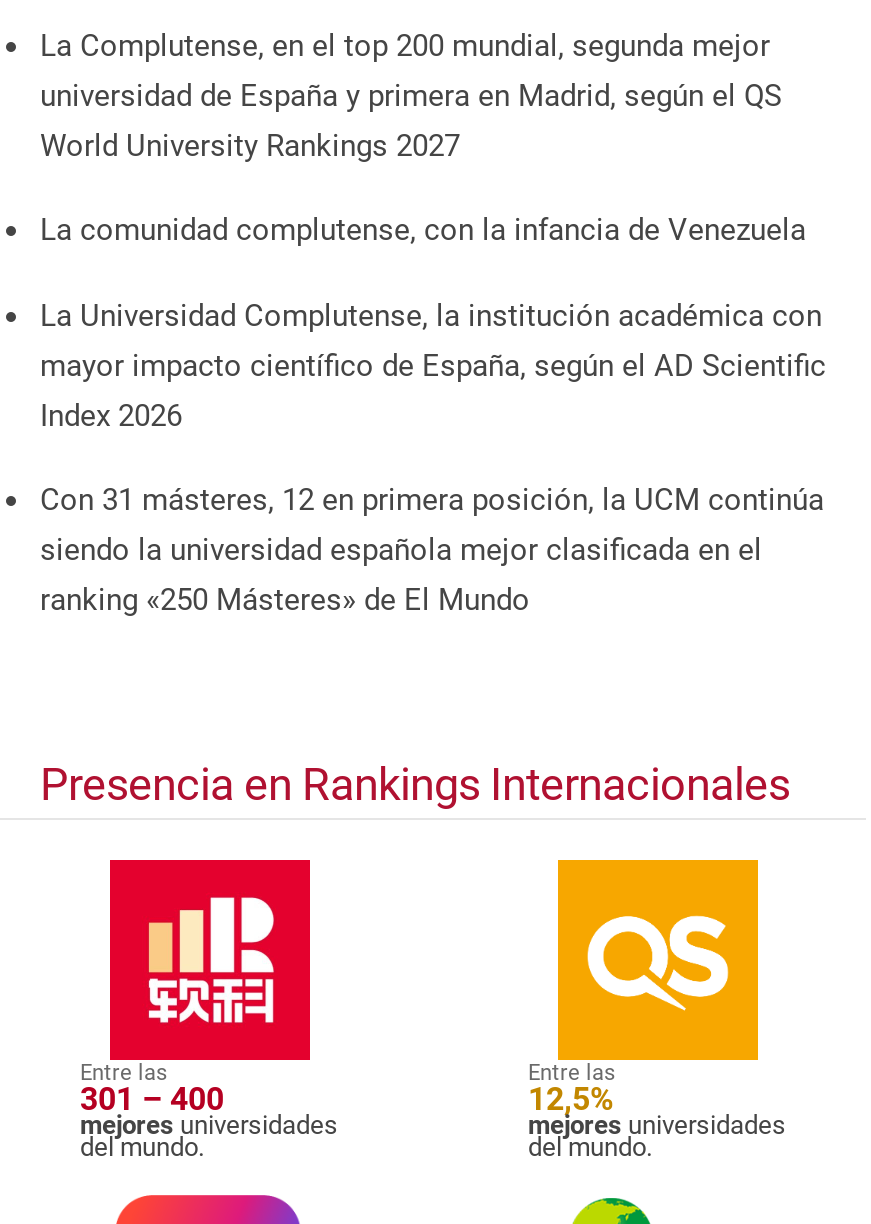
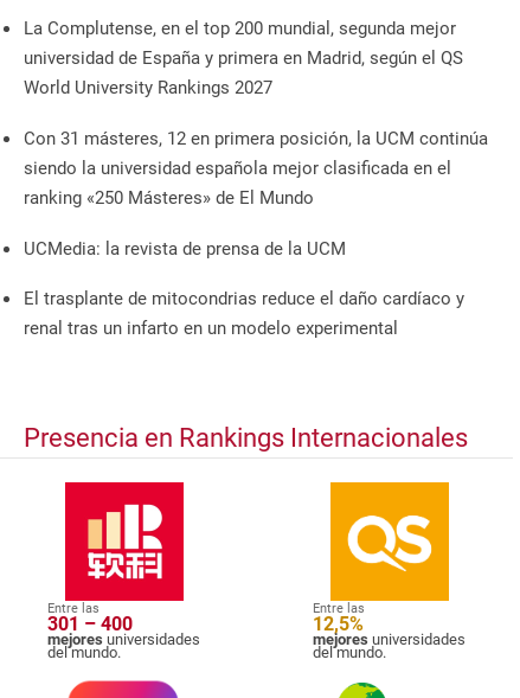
- La comunidad complutense, con la infancia de Venezuela
- La Universidad Complutense, la institución académica con
- mayor impacto científico de España, según el AD Scientific
- Index 2026

moved up: Con 31 másteres, 12 en primera posición, la UCM continúa | siendo la universidad española mejor clasificada en el | ranking «250 Másteres» de El Mundo

+ UCMedia: la revista de prensa de la UCM
+ El trasplante de mitocondrias reduce el daño cardíaco y
+ renal tras un infarto en un modelo experimental
